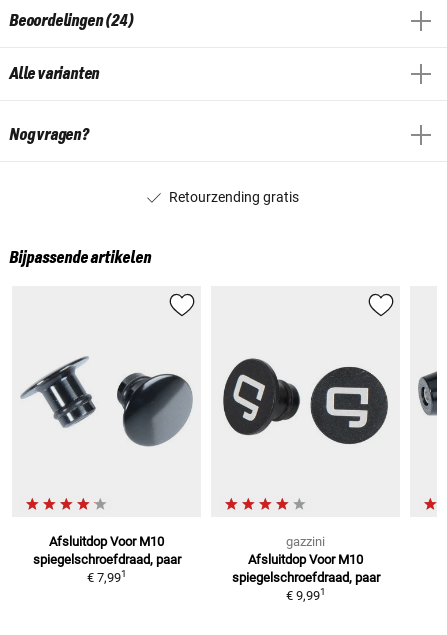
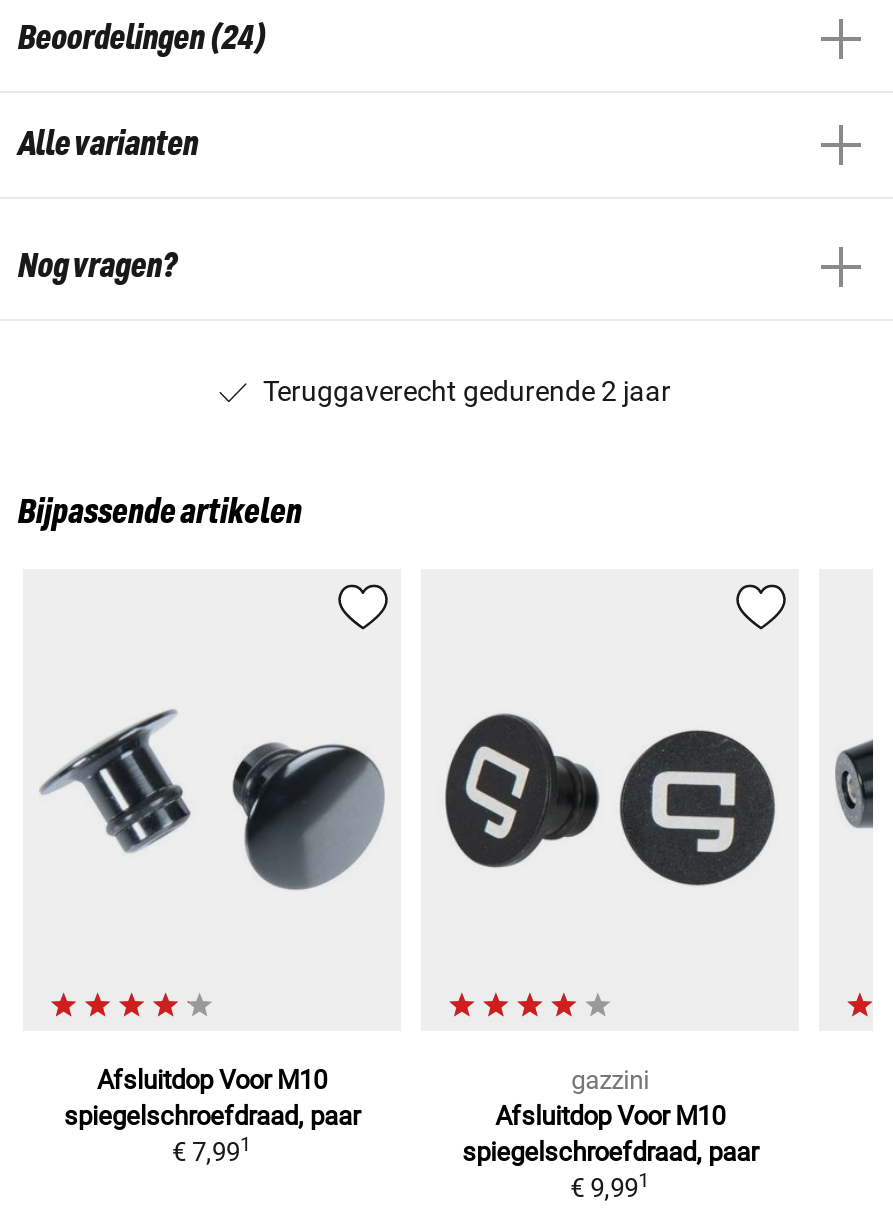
- Retourzending gratis
+ Teruggaverecht gedurende 2 jaar
